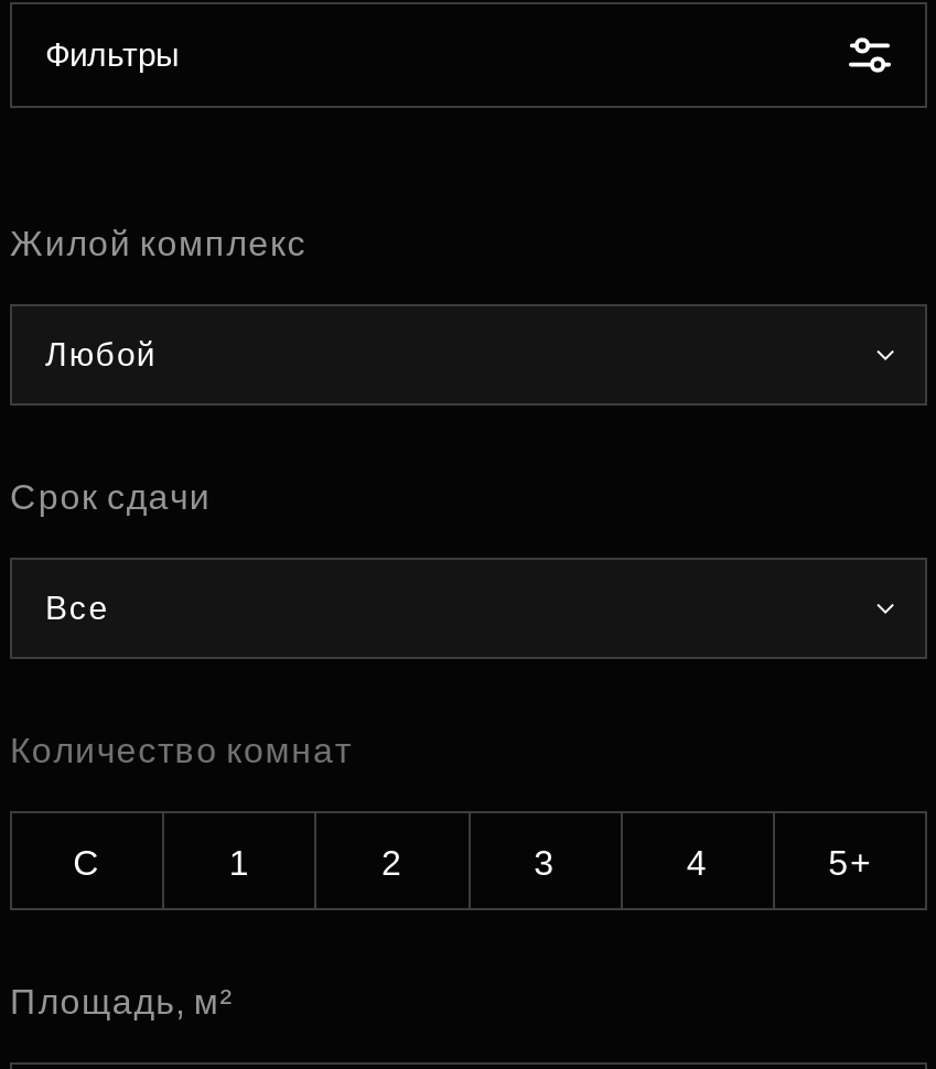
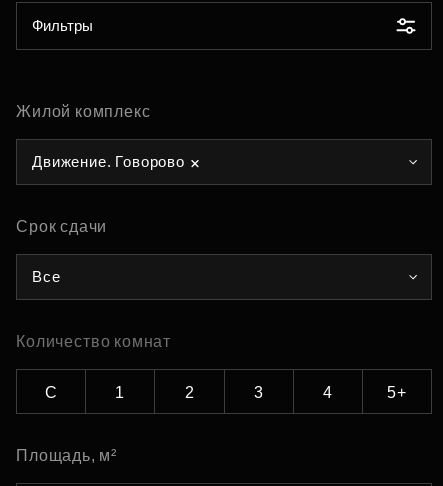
- Любой
+ Движение. Говорово
